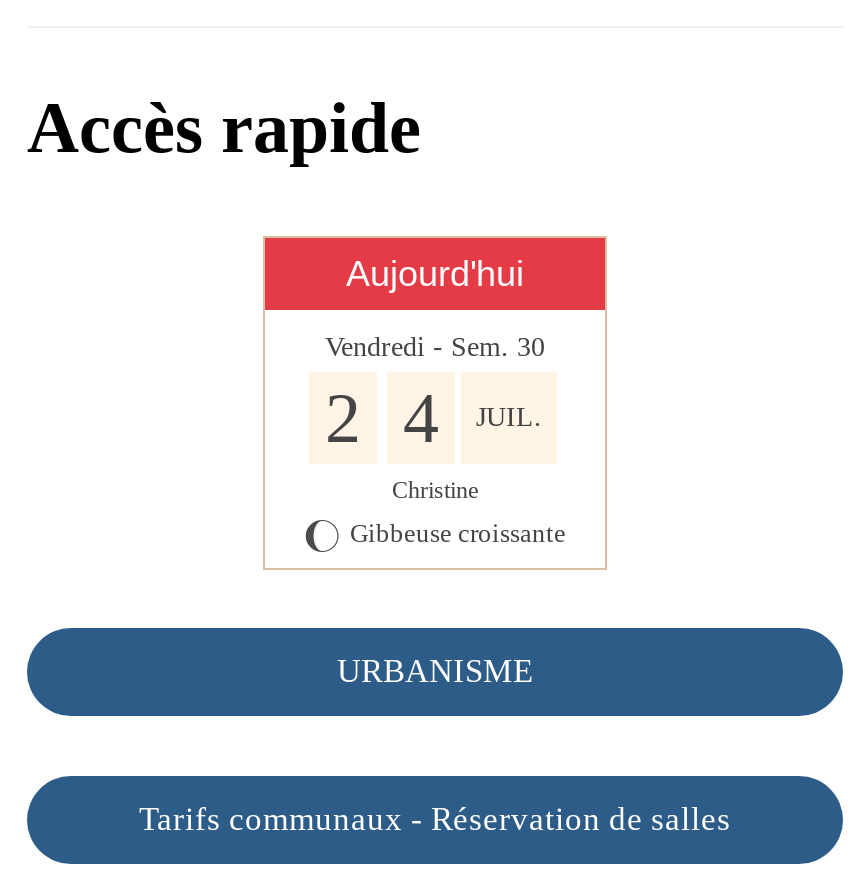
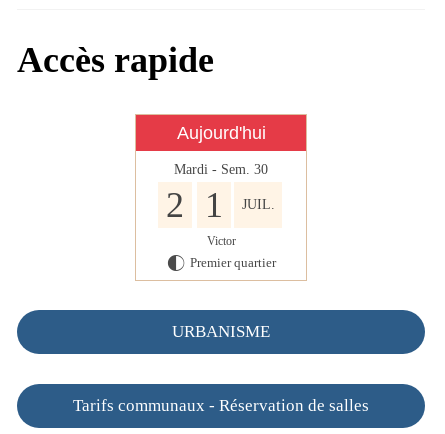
- Vendredi - Sem. 30
+ Mardi - Sem. 30

- 2 4 JUIL.
+ 2 1 JUIL.

- Christine
- J Gibbeuse croissante
+ Victor
+ G Premier quartier
